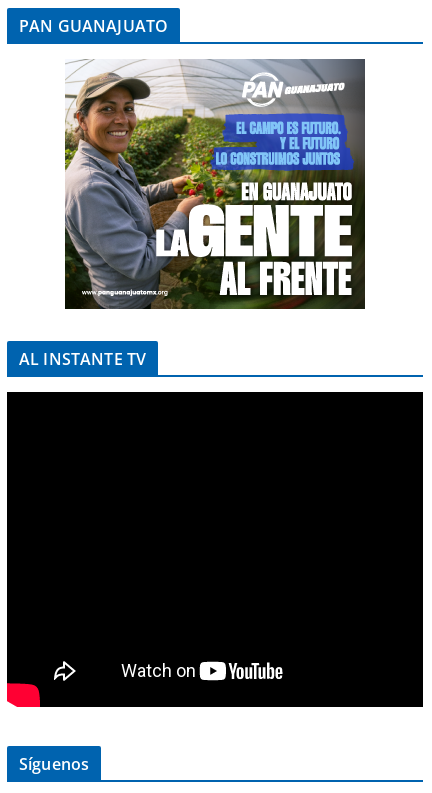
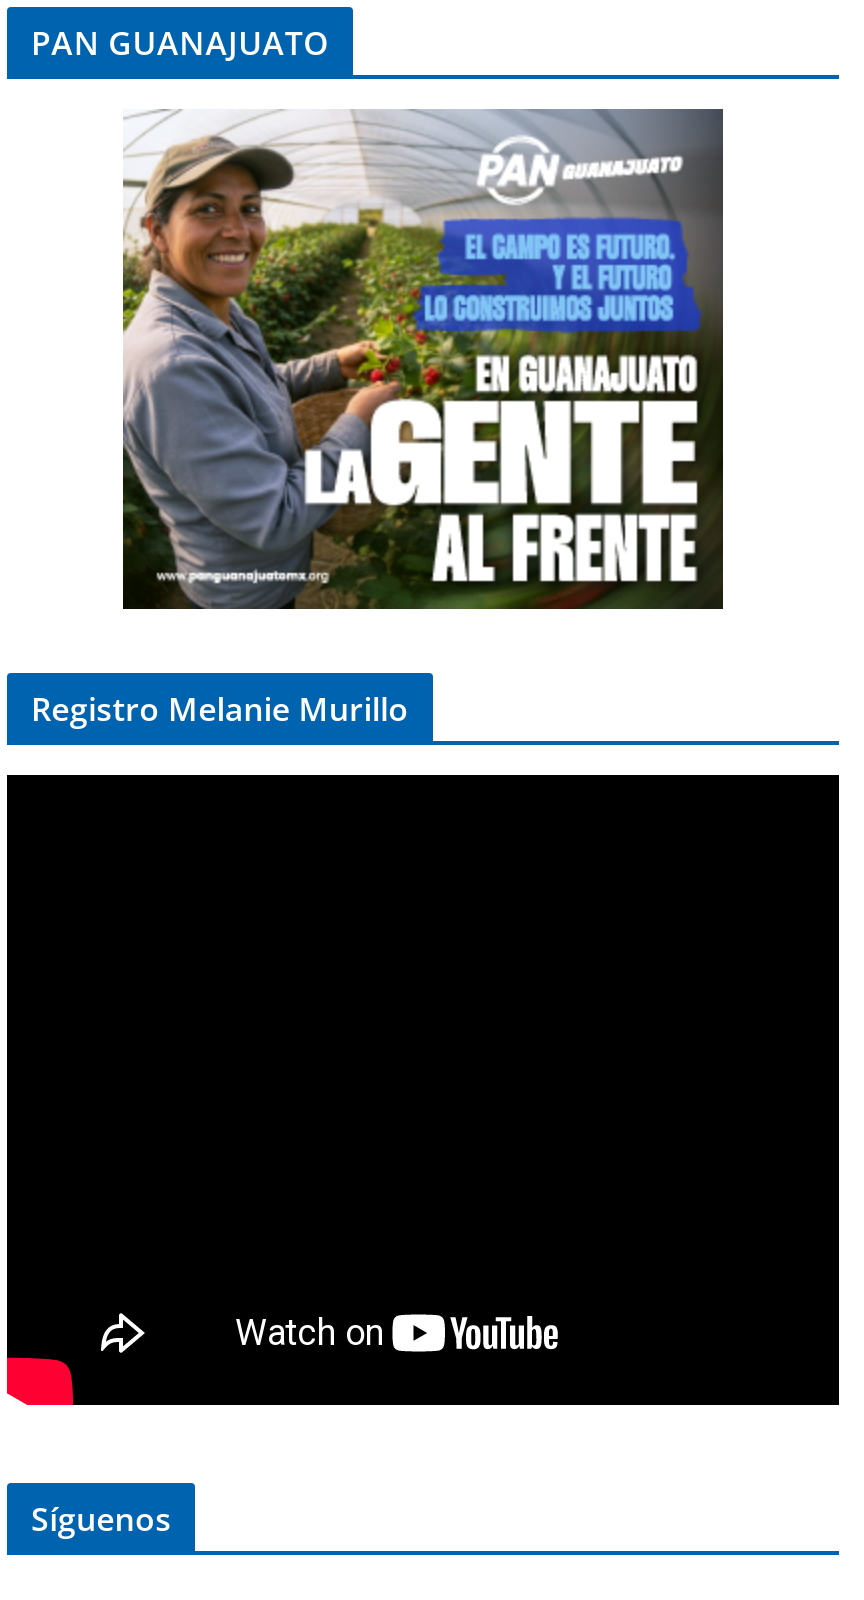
- AL INSTANTE TV
+ Registro Melanie Murillo
